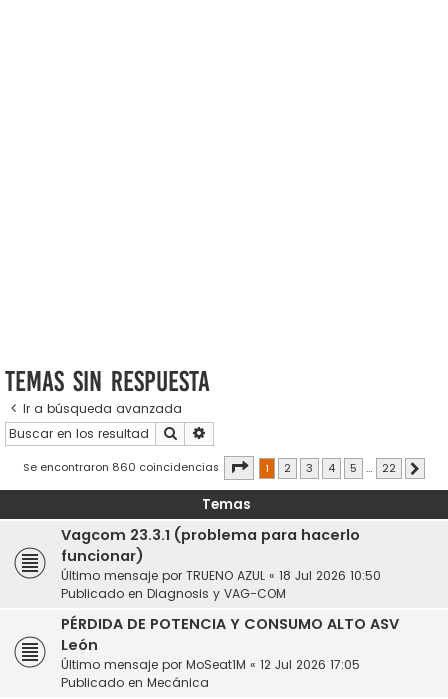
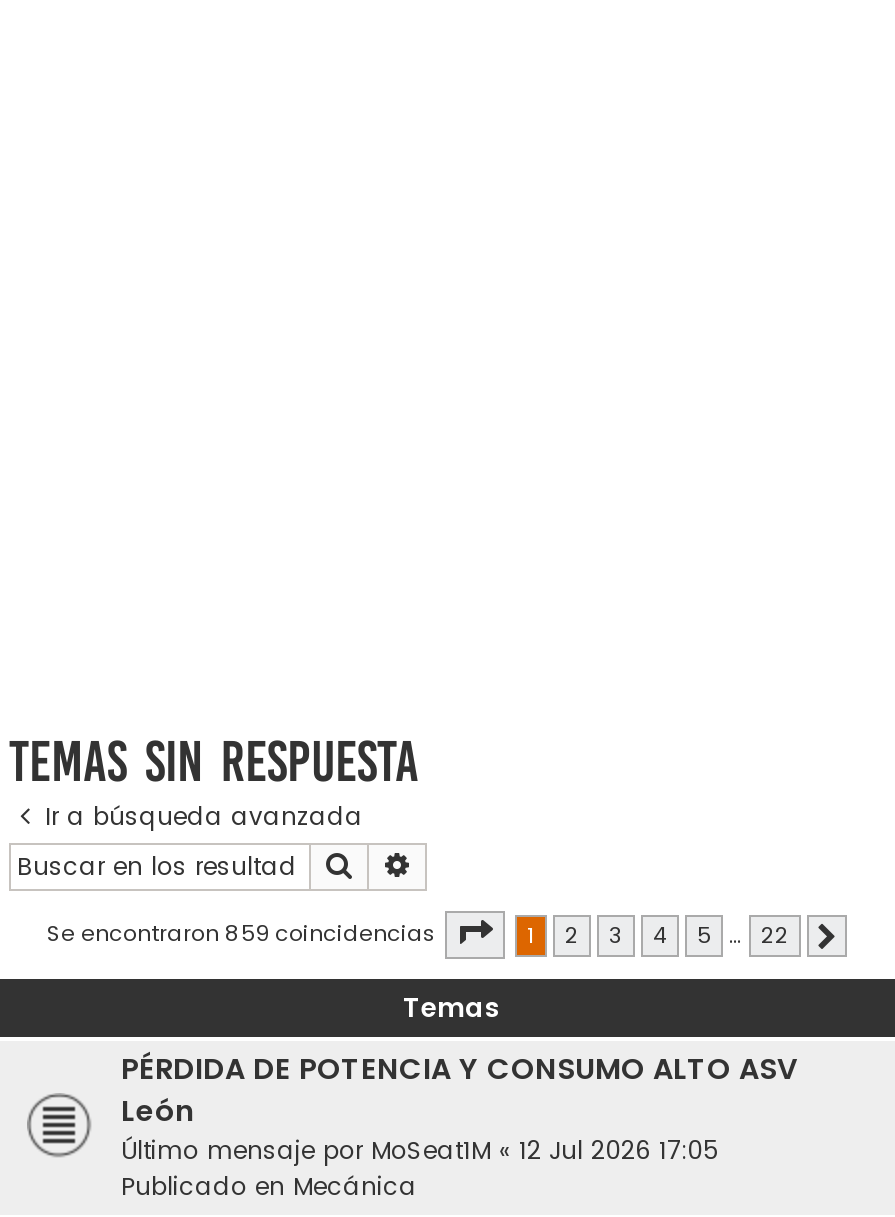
- Se encontraron 860 coincidencias
+ Se encontraron 859 coincidencias

- Vagcom 23.3.1 (problema para hacerlo
- funcionar)
- Último mensaje por TRUENO AZUL «18 Jul 2026 10:50
- Publicado en Diagnosis y VAG-COM
